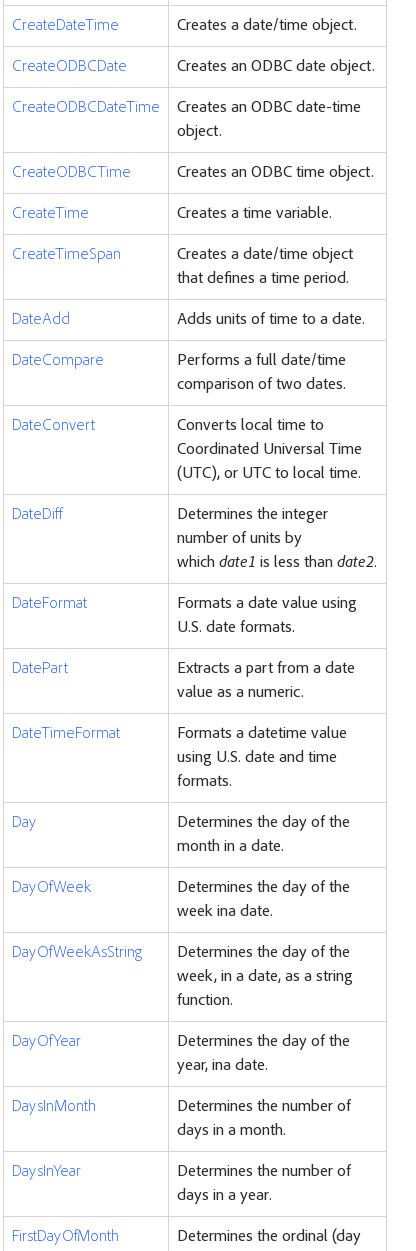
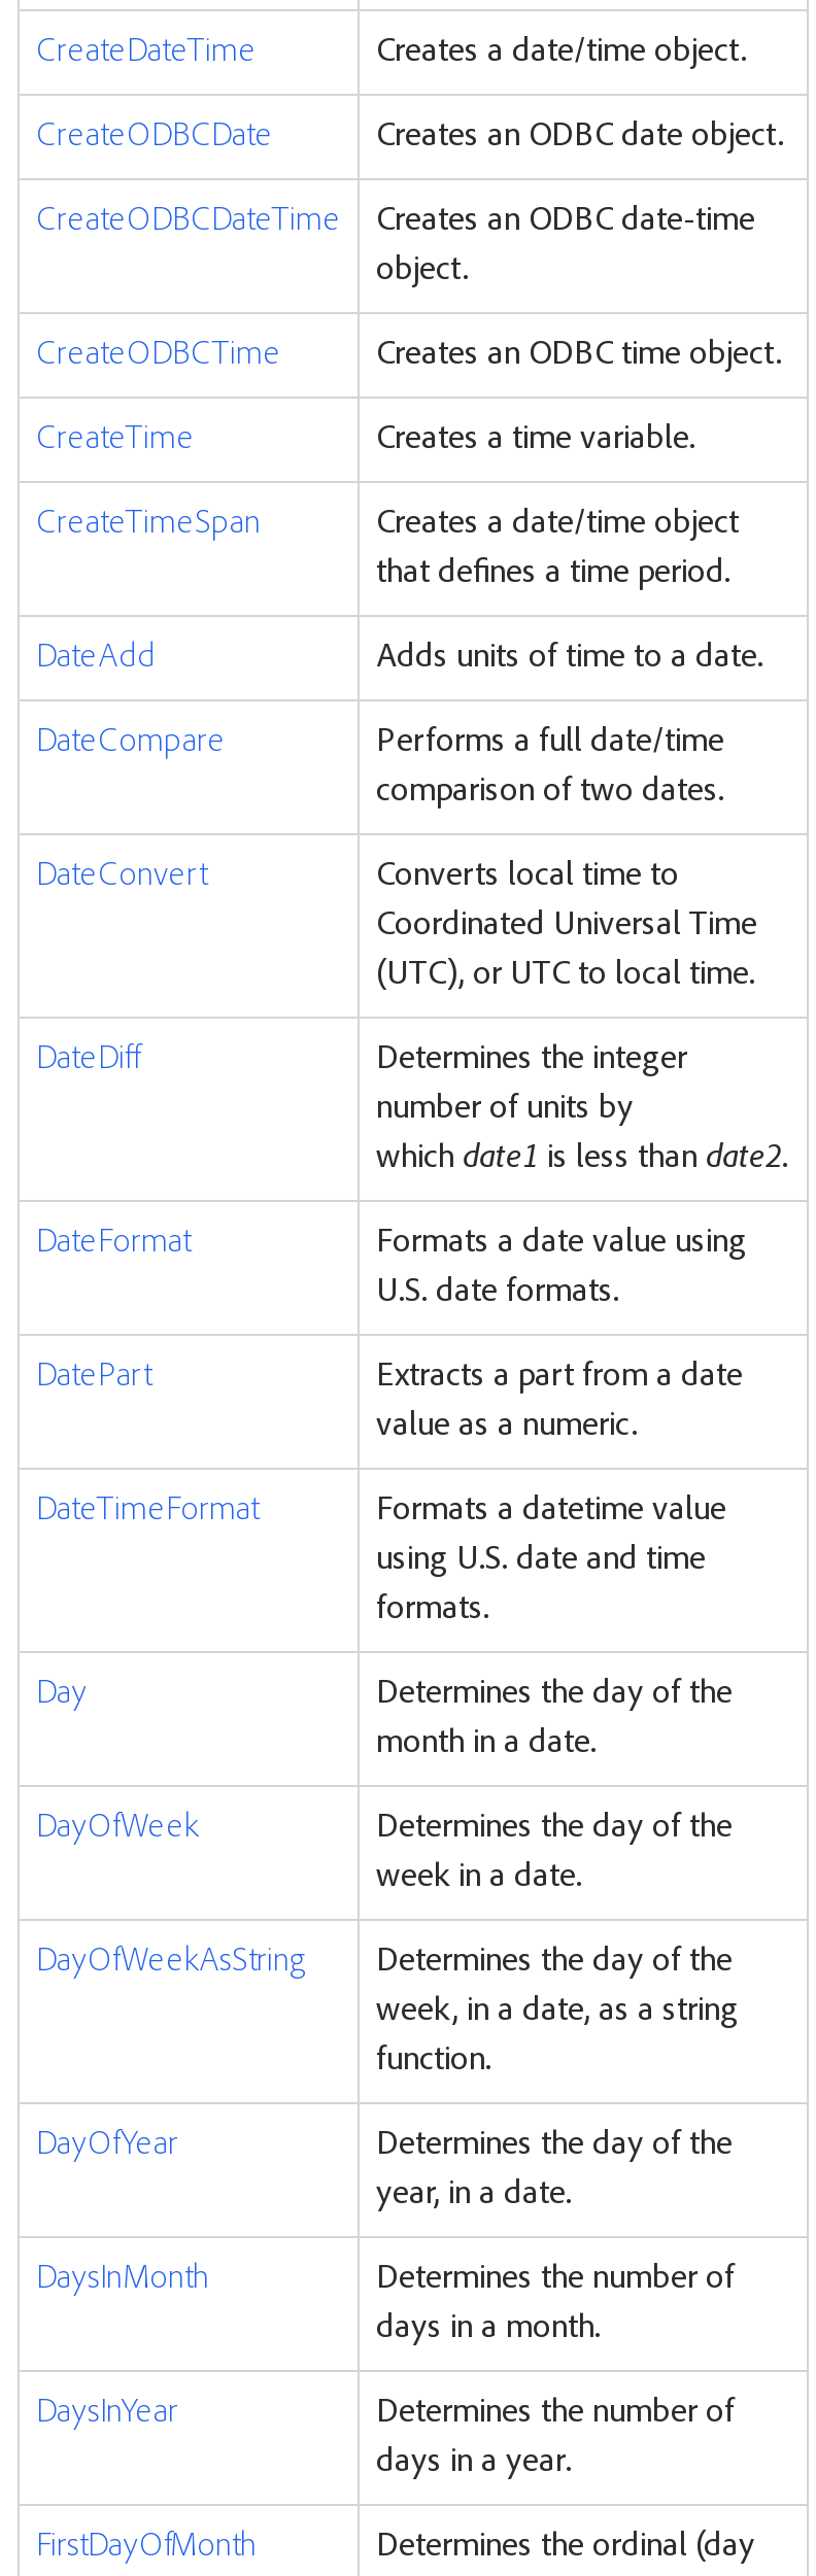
- week ina date.
+ week in a date.

- year, ina date.
+ year, in a date.
